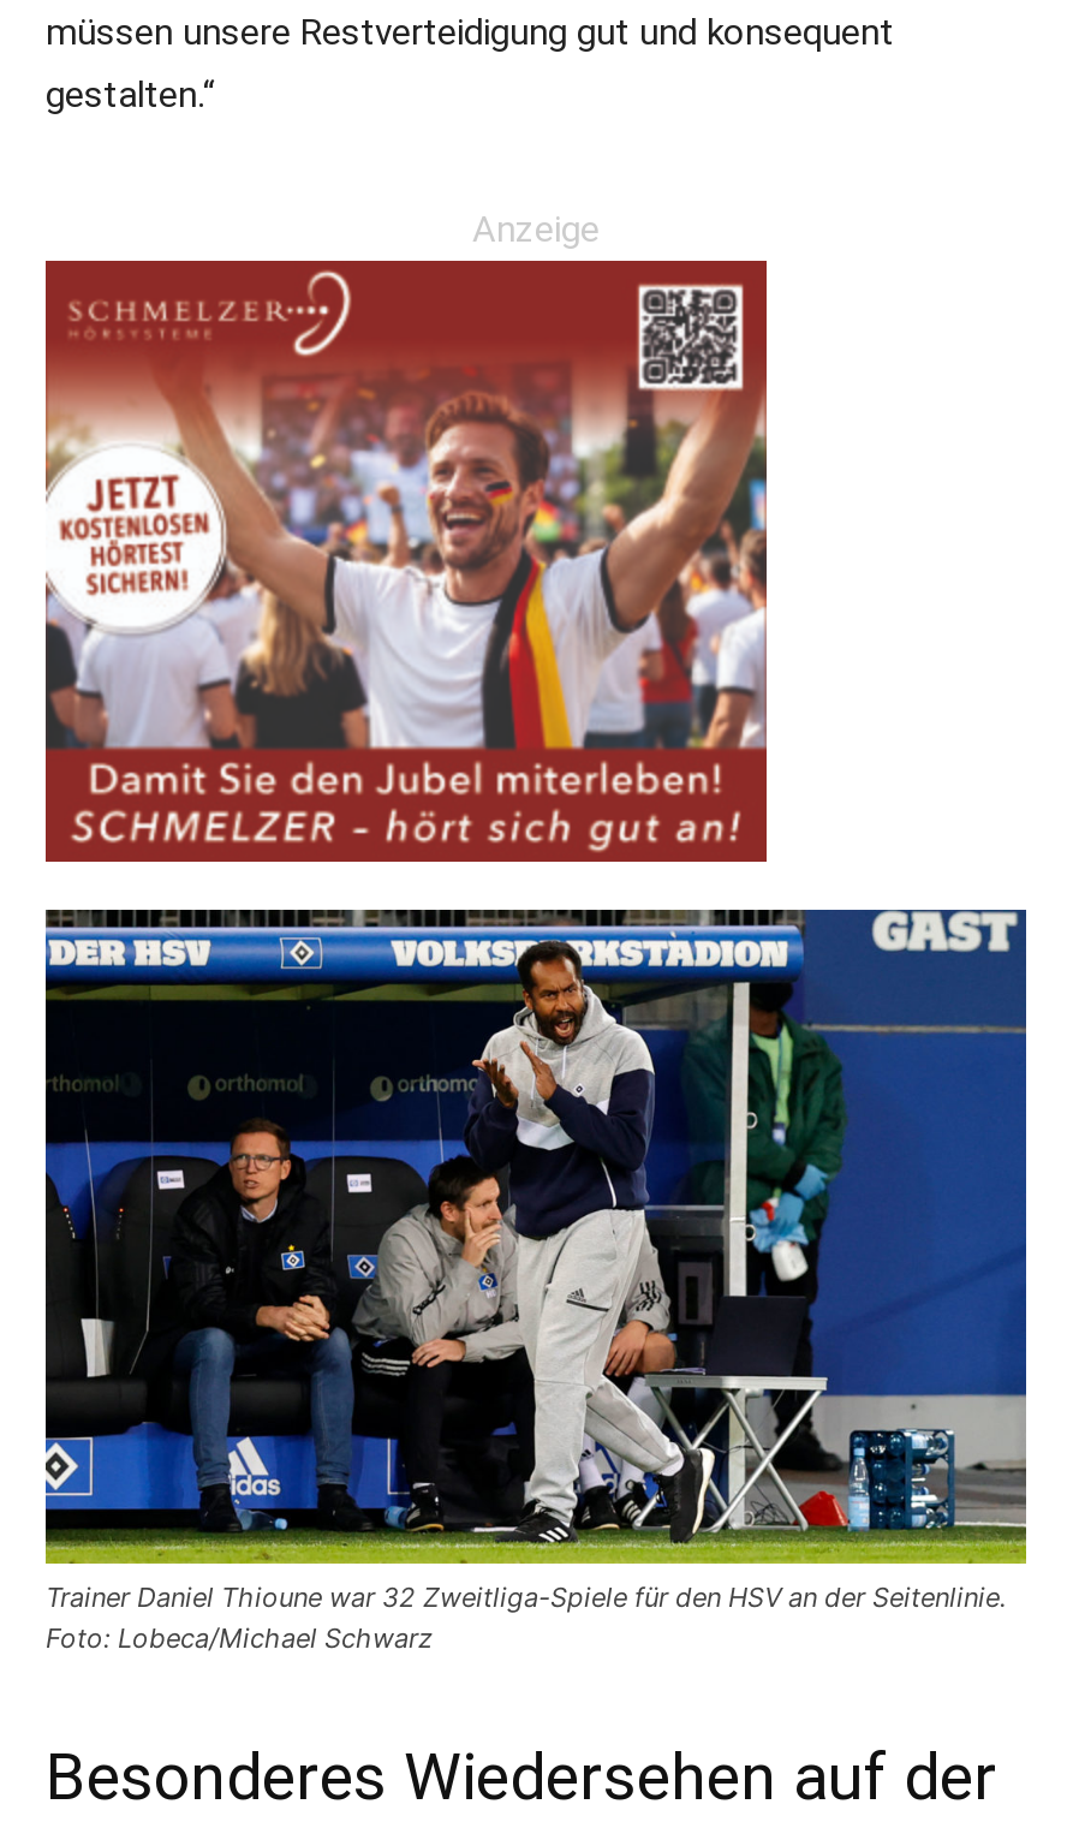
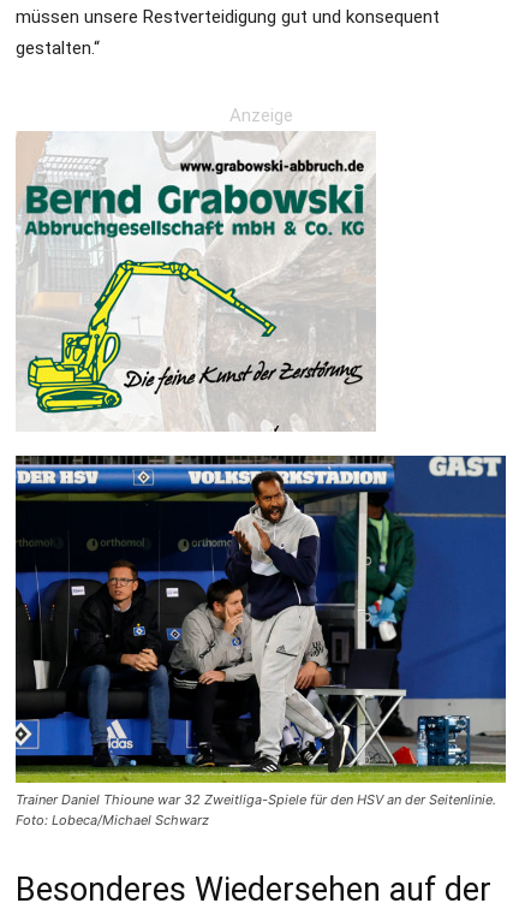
- [image]
+ [image]
